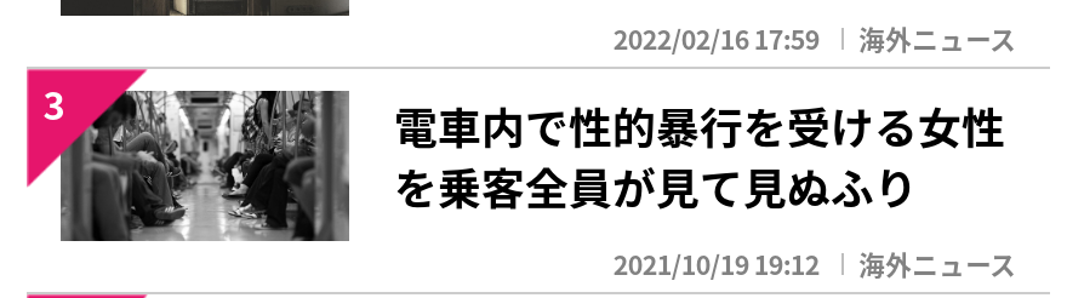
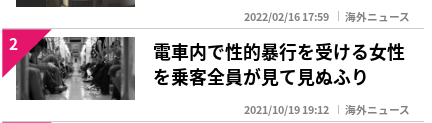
- 3
+ 2
